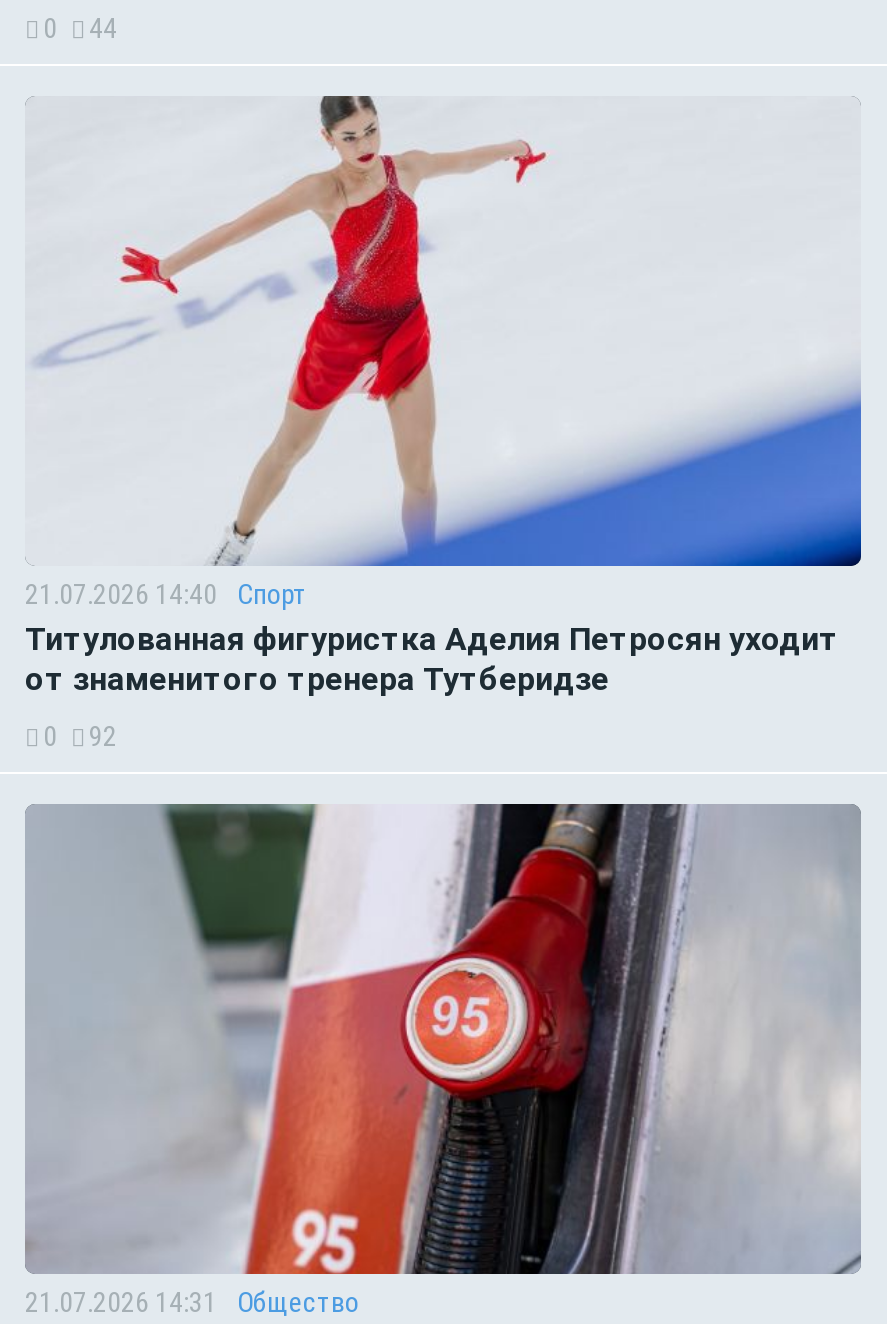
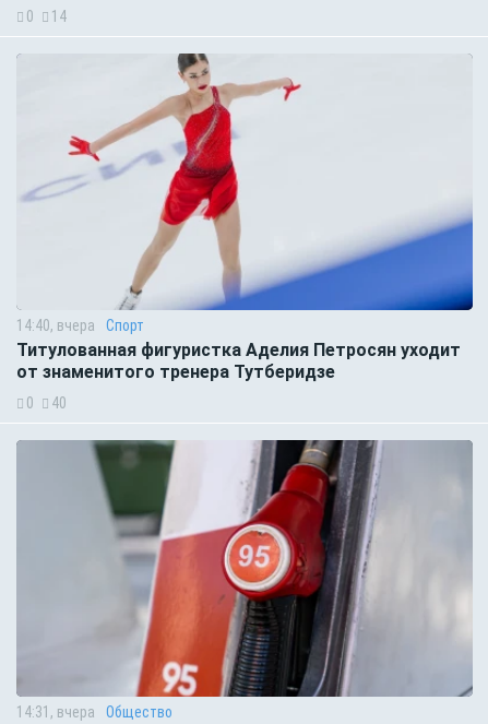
- 0 44
+ 0 14

- 21.07.2026 14:40 Спорт
+ 14:40, вчера Спорт

- 0 92
+ 0 40

- 21.07.2026 14:31 Общество
+ 14:31, вчера Общество
